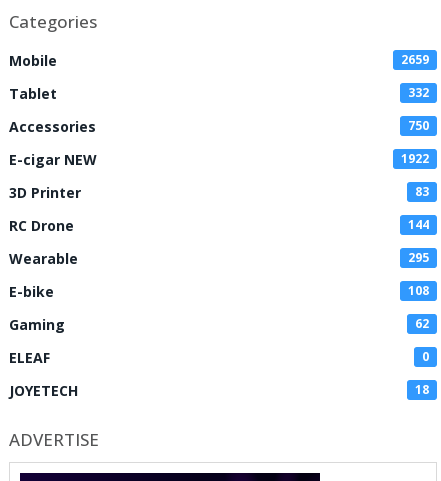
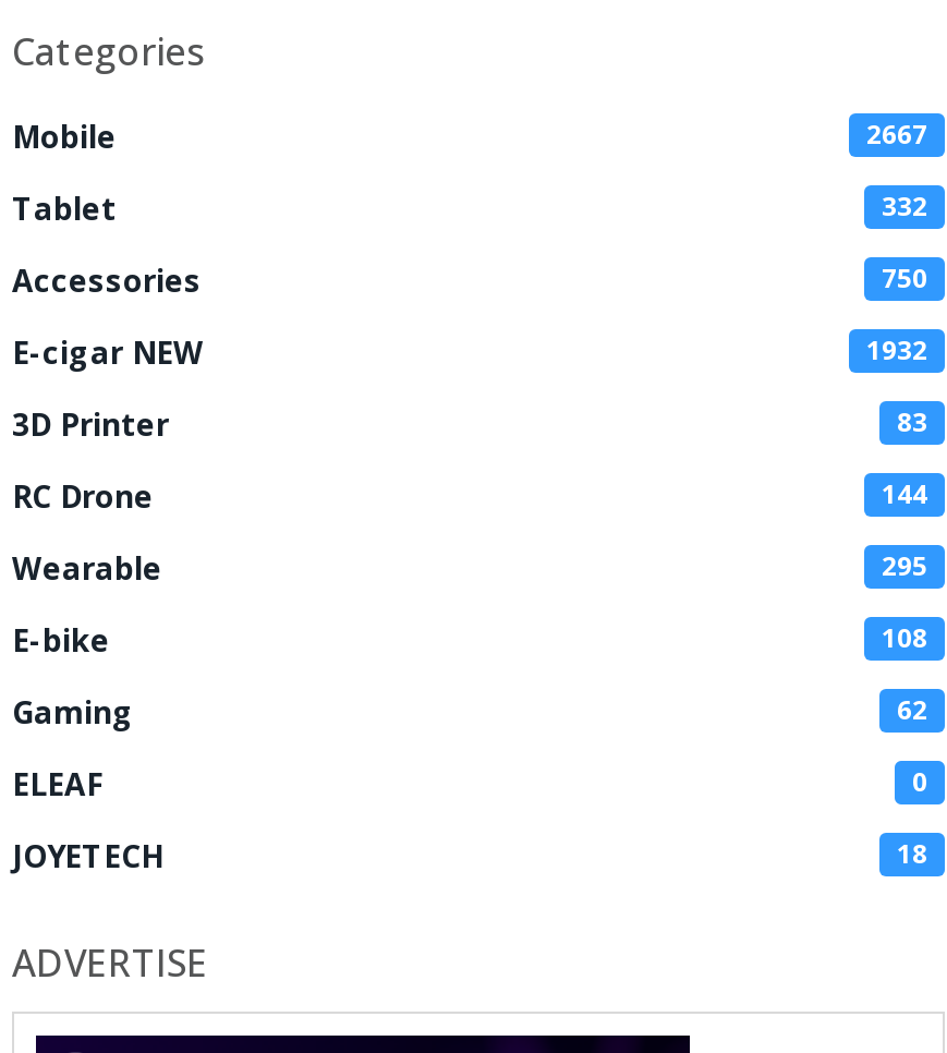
- 2659
+ 2667

- 1922
+ 1932
